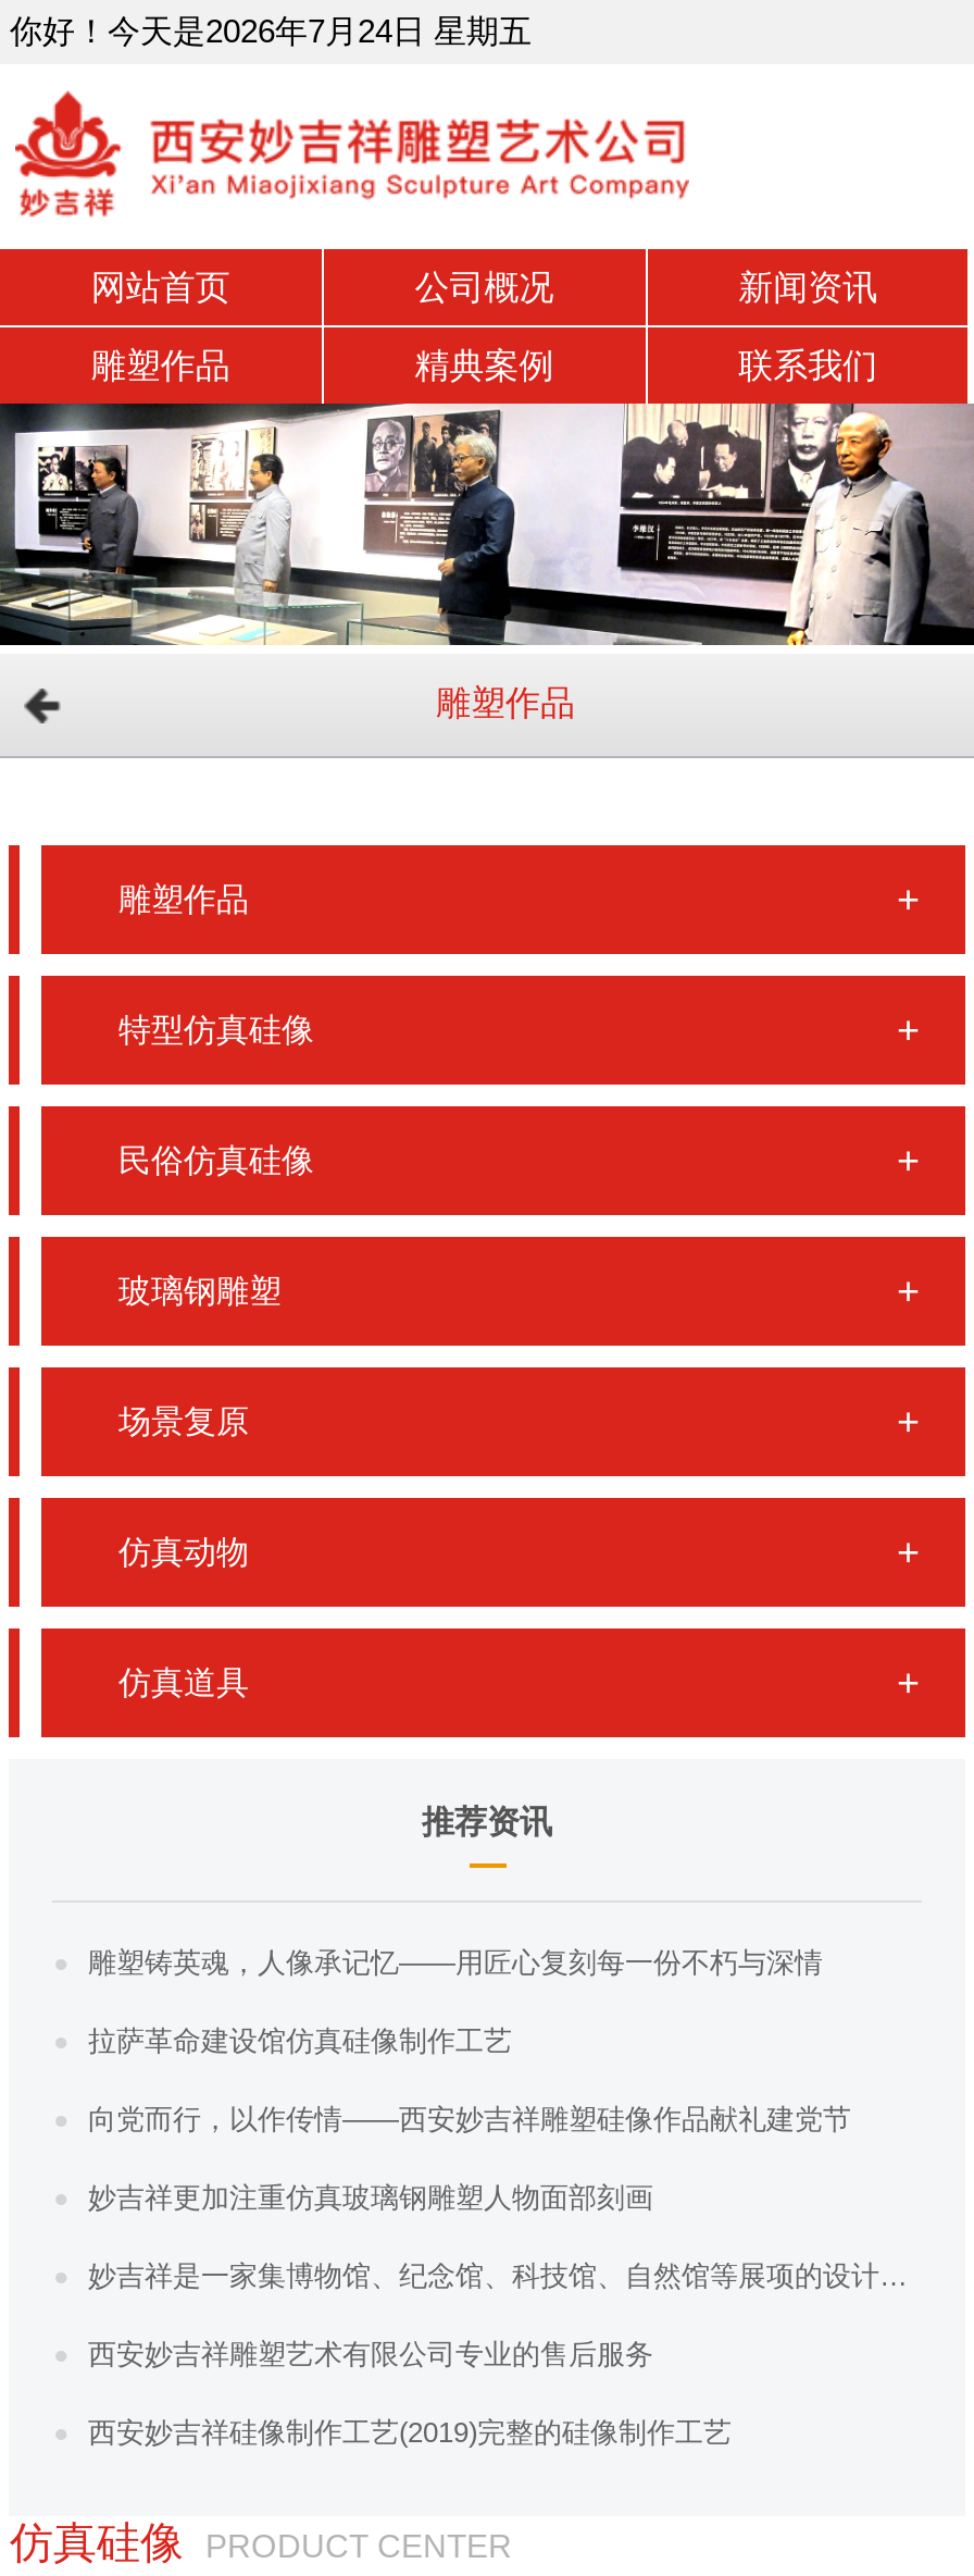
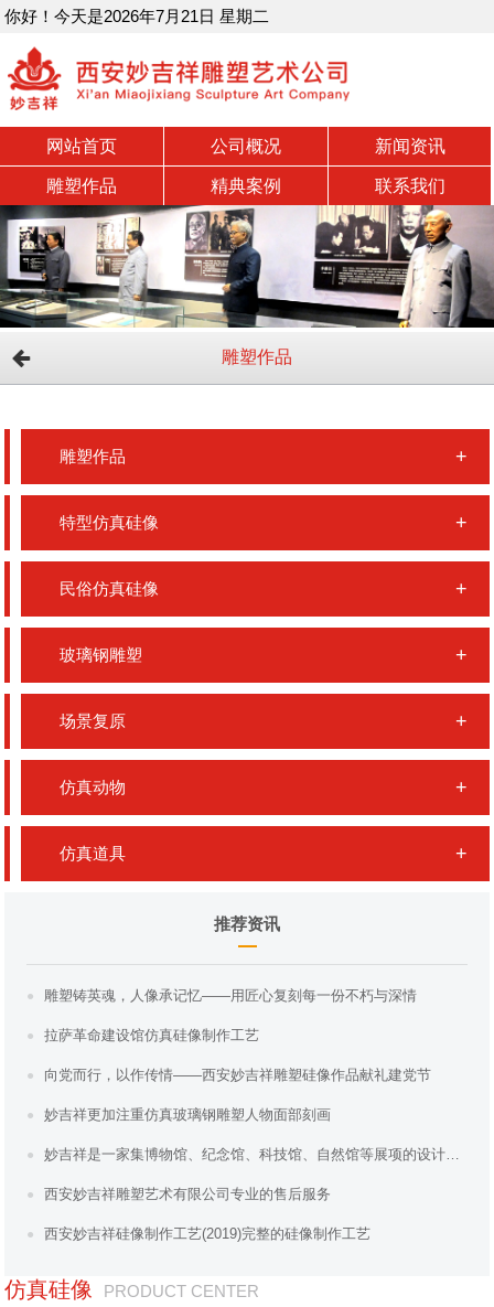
- 你好！今天是2026年7月24日 星期五
+ 你好！今天是2026年7月21日 星期二
